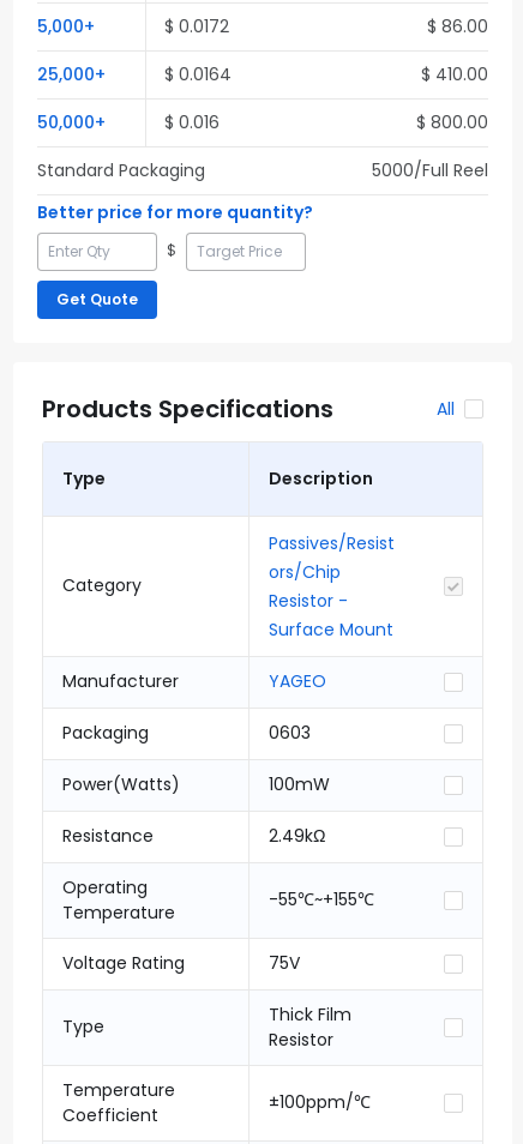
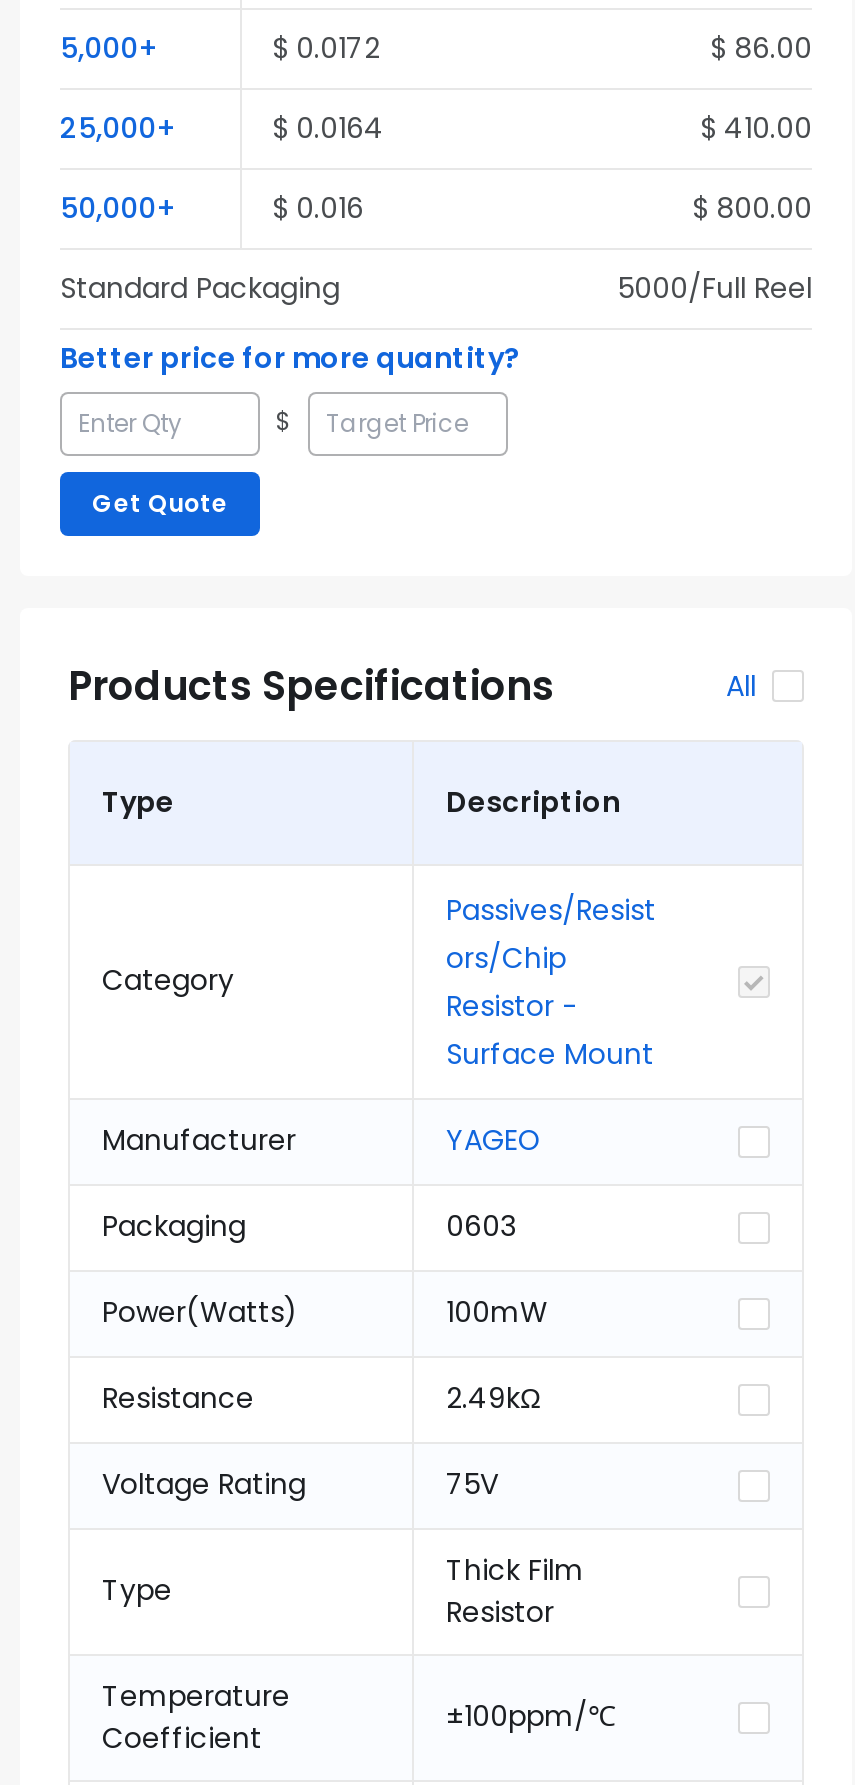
- Operating
- Temperature

- -55℃~+155℃
